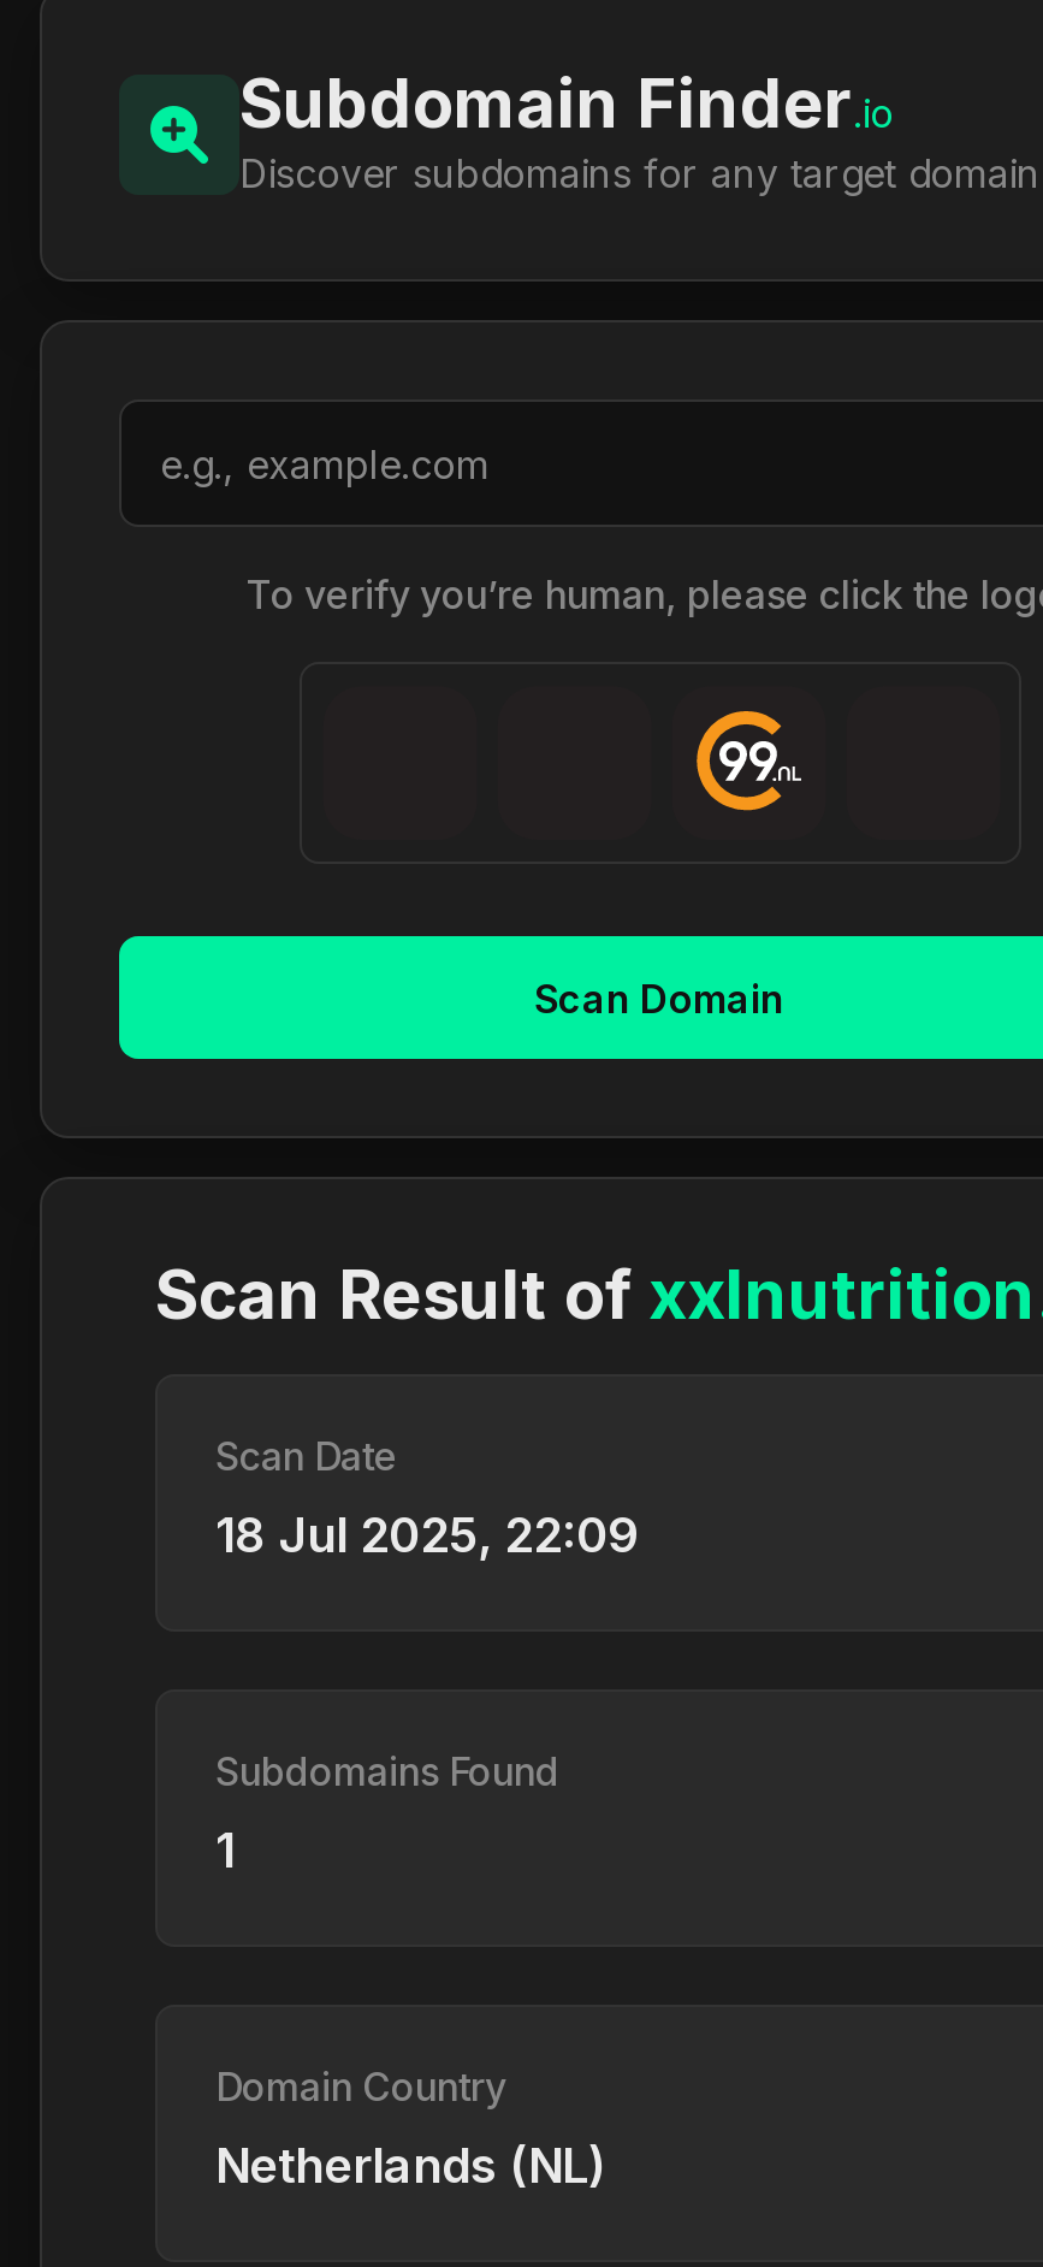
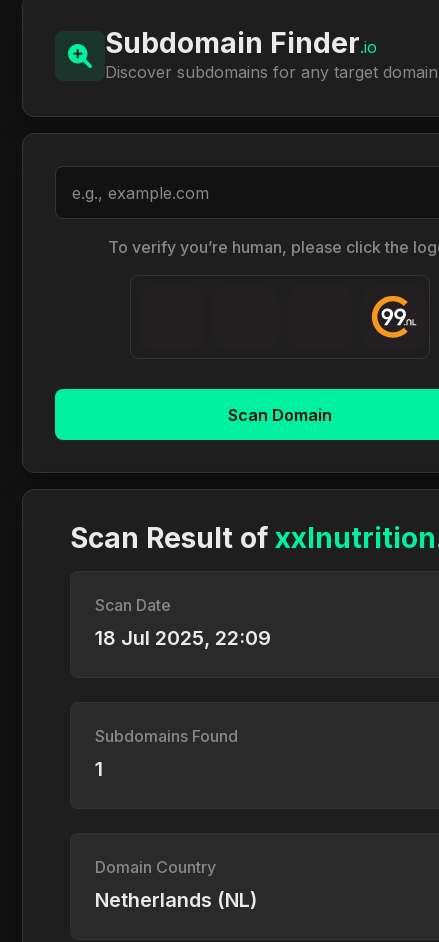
+ [image]

- [image]
